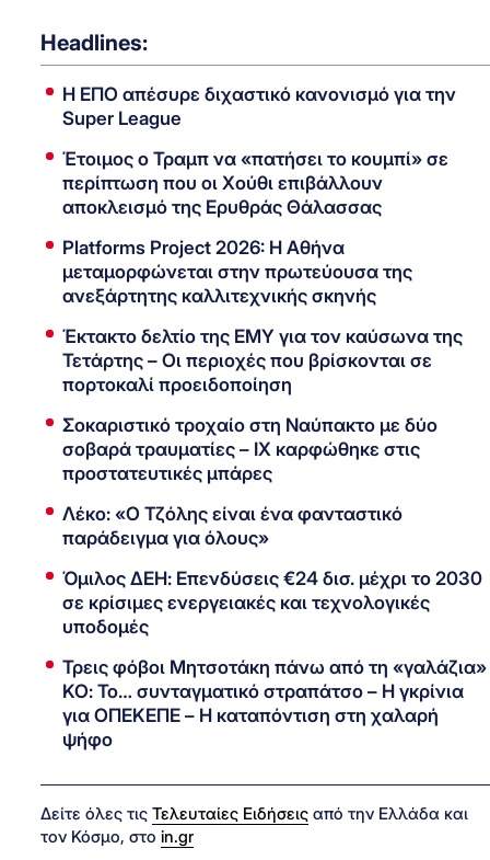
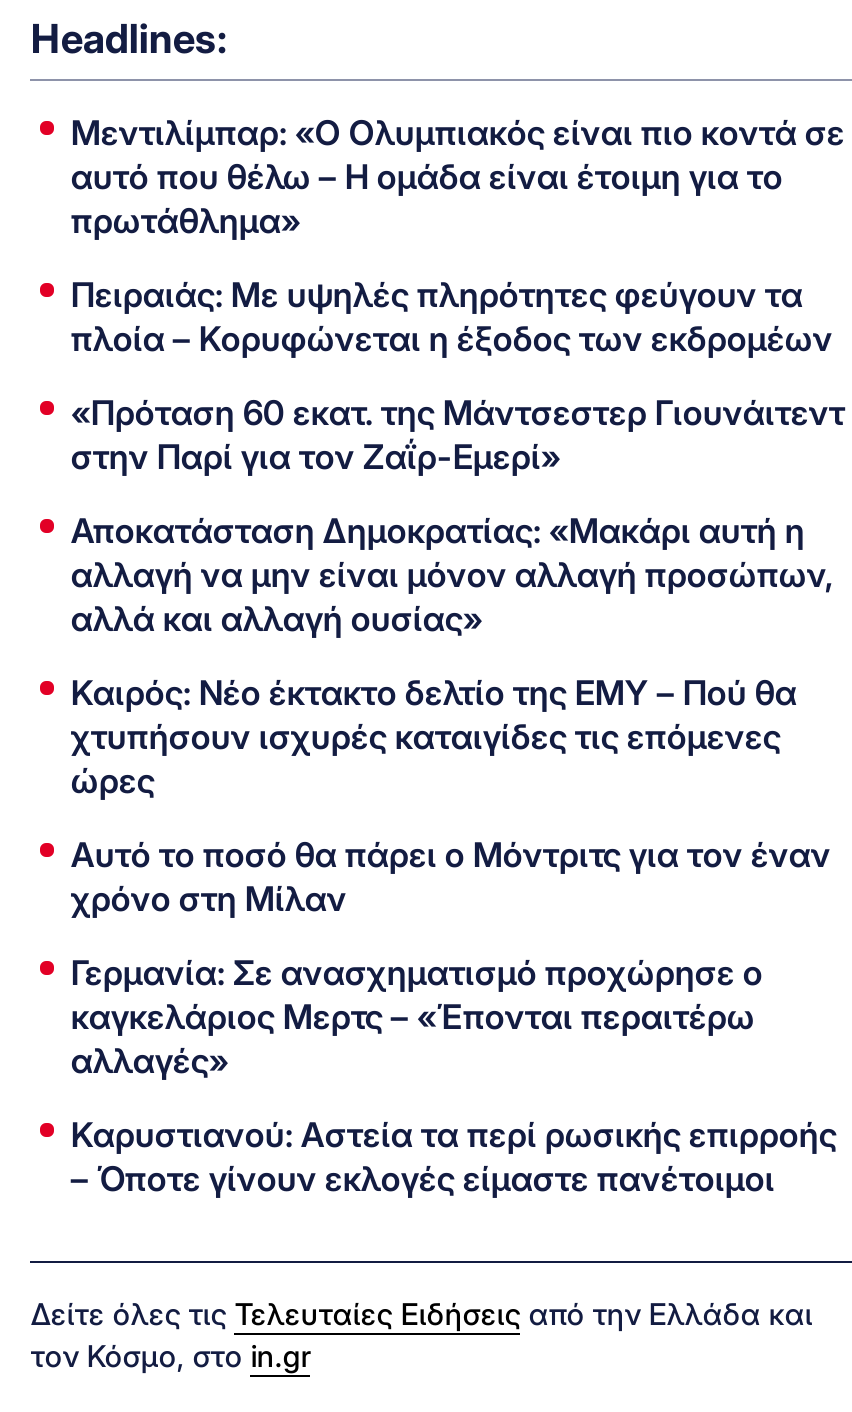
- Η ΕΠΟ απέσυρε διχαστικό κανονισμό για την
- Super League
+ Μεντιλίμπαρ: «Ο Ολυμπιακός είναι πιο κοντά σε
+ αυτό που θέλω – Η ομάδα είναι έτοιμη για το
+ πρωτάθλημα»

- Έτοιμος ο Τραμπ να «πατήσει το κουμπί» σε
- περίπτωση που οι Χούθι επιβάλλουν
- αποκλεισμό της Ερυθράς Θάλασσας
+ Πειραιάς: Με υψηλές πληρότητες φεύγουν τα
+ πλοία – Κορυφώνεται η έξοδος των εκδρομέων

- Platforms Project 2026: Η Αθήνα
- μεταμορφώνεται στην πρωτεύουσα της
- ανεξάρτητης καλλιτεχνικής σκηνής
+ «Πρόταση 60 εκατ. της Μάντσεστερ Γιουνάιτεντ
+ στην Παρί για τον Ζαΐρ-Εμερί»

- Έκτακτο δελτίο της ΕΜΥ για τον καύσωνα της
- Τετάρτης – Οι περιοχές που βρίσκονται σε
- πορτοκαλί προειδοποίηση
+ Αποκατάσταση Δημοκρατίας: «Μακάρι αυτή η
+ αλλαγή να μην είναι μόνον αλλαγή προσώπων,
+ αλλά και αλλαγή ουσίας»

- Σοκαριστικό τροχαίο στη Ναύπακτο με δύο
- σοβαρά τραυματίες – ΙΧ καρφώθηκε στις
- προστατευτικές μπάρες
+ Καιρός: Νέο έκτακτο δελτίο της ΕΜΥ – Πού θα
+ χτυπήσουν ισχυρές καταιγίδες τις επόμενες
+ ώρες

- Λέκο: «Ο Τζόλης είναι ένα φανταστικό
- παράδειγμα για όλους»
+ Αυτό το ποσό θα πάρει ο Μόντριτς για τον έναν
+ χρόνο στη Μίλαν

- Όμιλος ΔΕΗ: Επενδύσεις €24 δισ. μέχρι το 2030
- σε κρίσιμες ενεργειακές και τεχνολογικές
- υποδομές
+ Γερμανία: Σε ανασχηματισμό προχώρησε ο
+ καγκελάριος Μερτς – «Έπονται περαιτέρω
+ αλλαγές»

- Τρεις φόβοι Μητσοτάκη πάνω από τη «γαλάζια»
- ΚΟ: Το… συνταγματικό στραπάτσο – Η γκρίνια
- για ΟΠΕΚΕΠΕ – Η καταπόντιση στη χαλαρή
- ψήφο
+ Καρυστιανού: Αστεία τα περί ρωσικής επιρροής
+ – Όποτε γίνουν εκλογές είμαστε πανέτοιμοι
